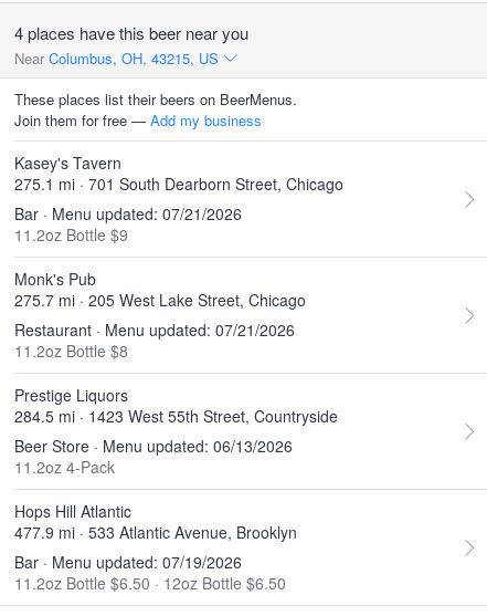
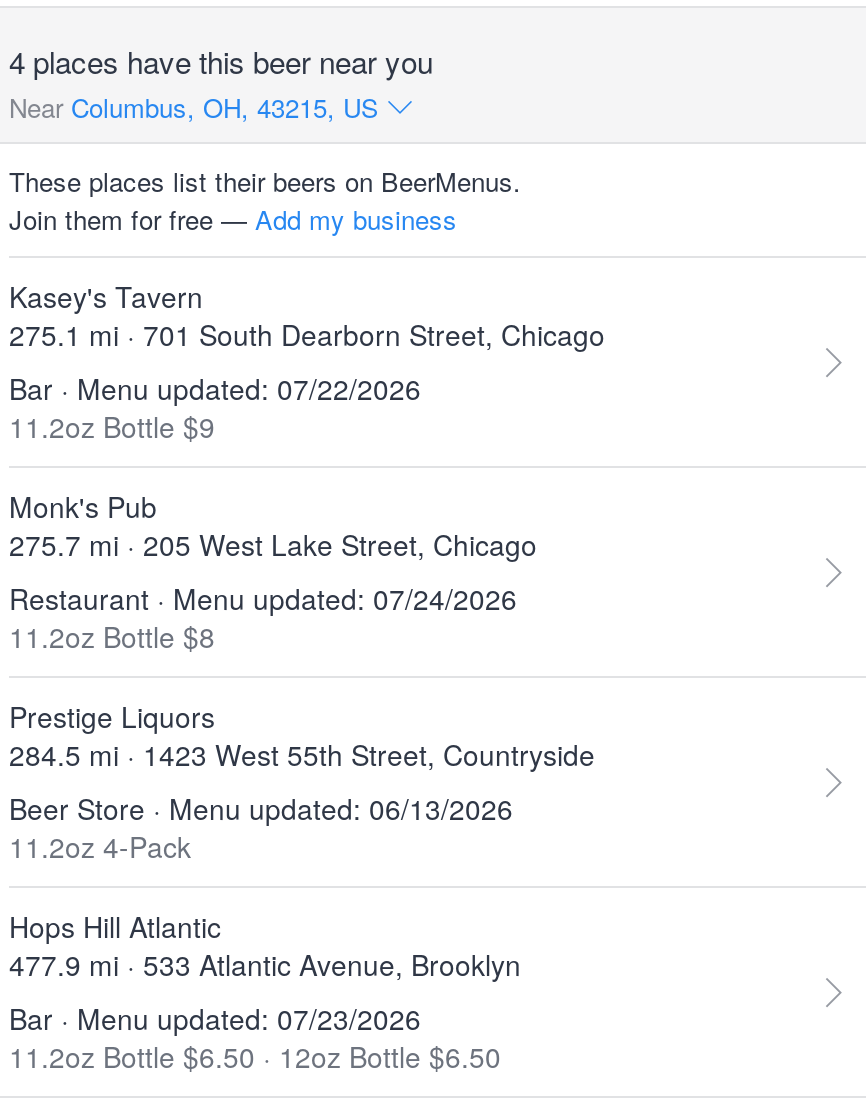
- Bar · Menu updated: 07/21/2026
+ Bar · Menu updated: 07/22/2026

- Restaurant · Menu updated: 07/21/2026
+ Restaurant · Menu updated: 07/24/2026

- Bar · Menu updated: 07/19/2026
+ Bar · Menu updated: 07/23/2026
